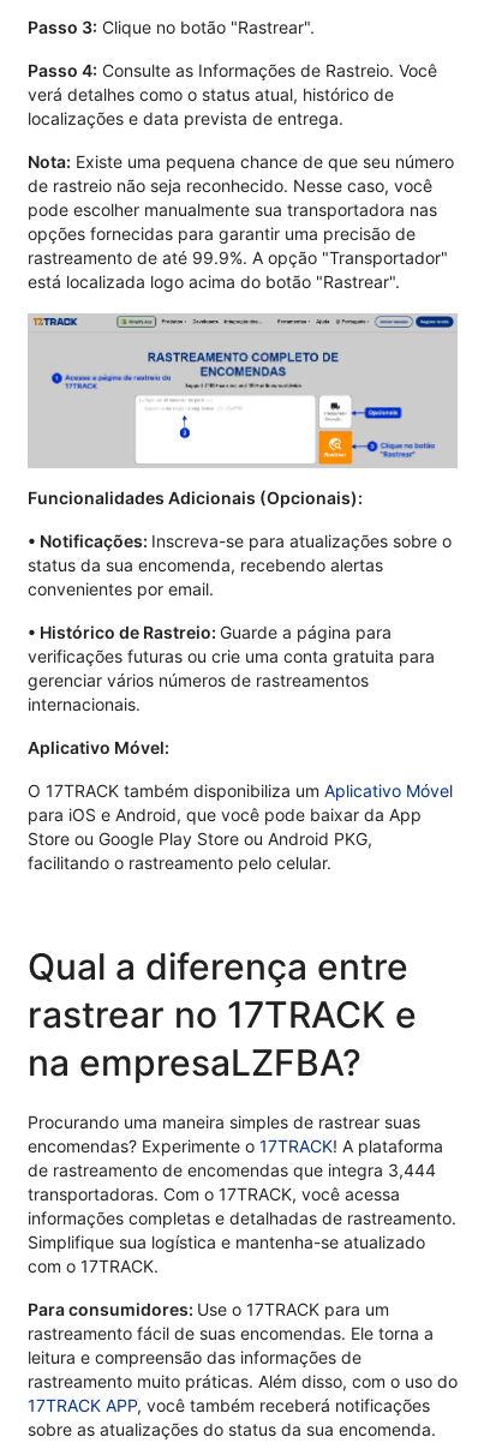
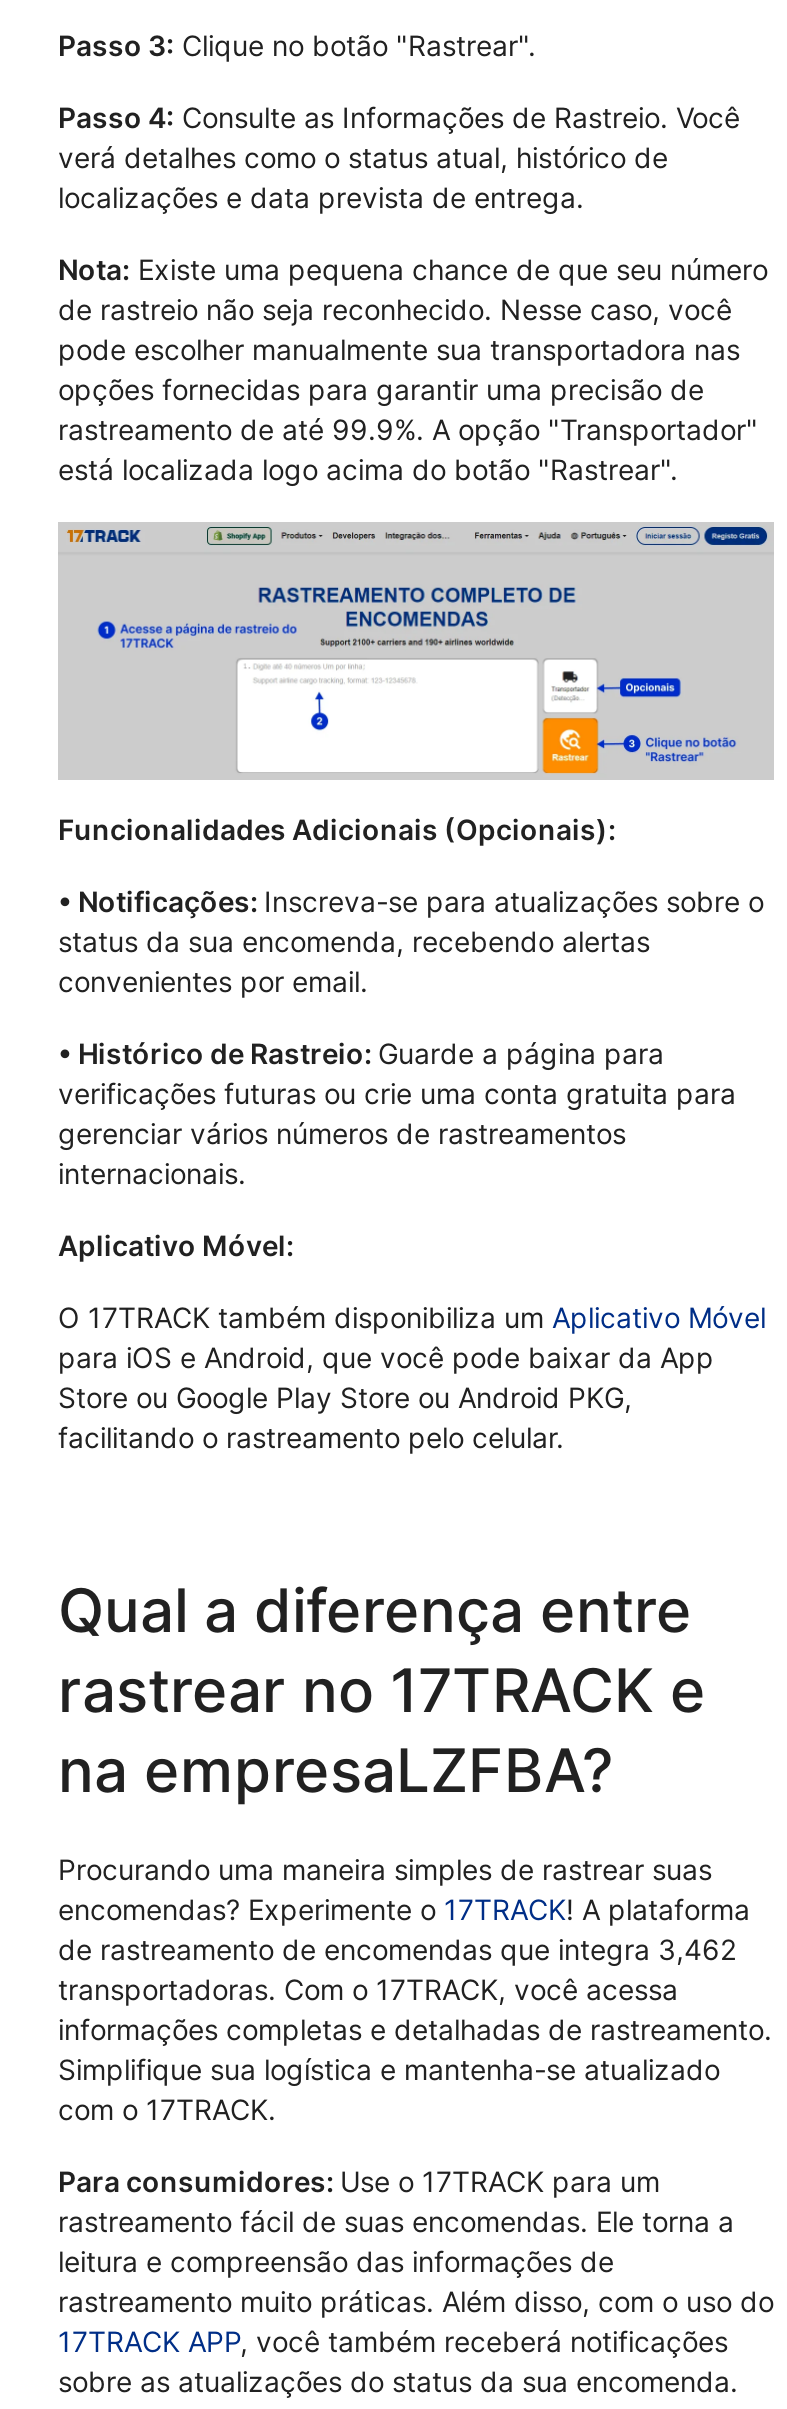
- de rastreamento de encomendas que integra 3,444
+ de rastreamento de encomendas que integra 3,462
